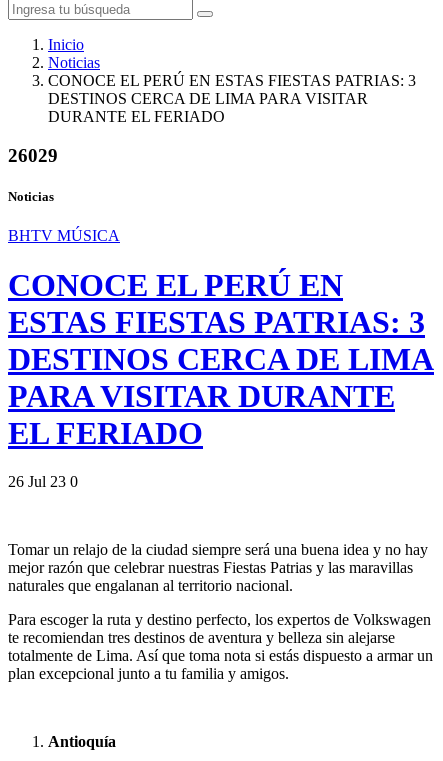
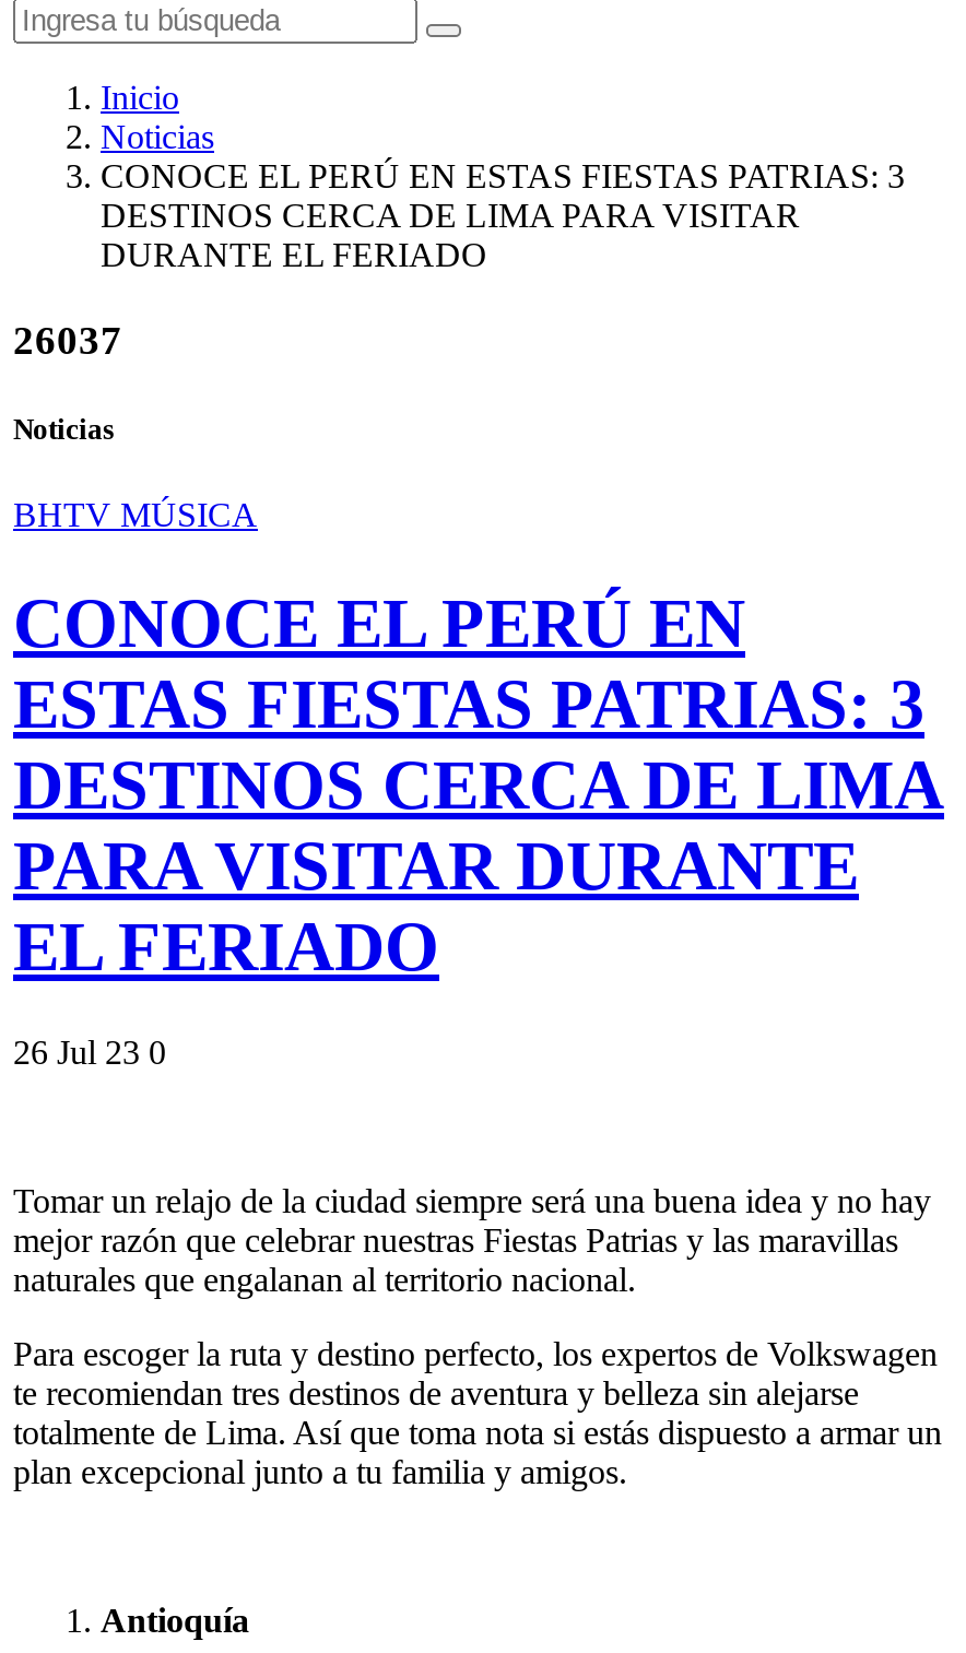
- 26029
+ 26037
